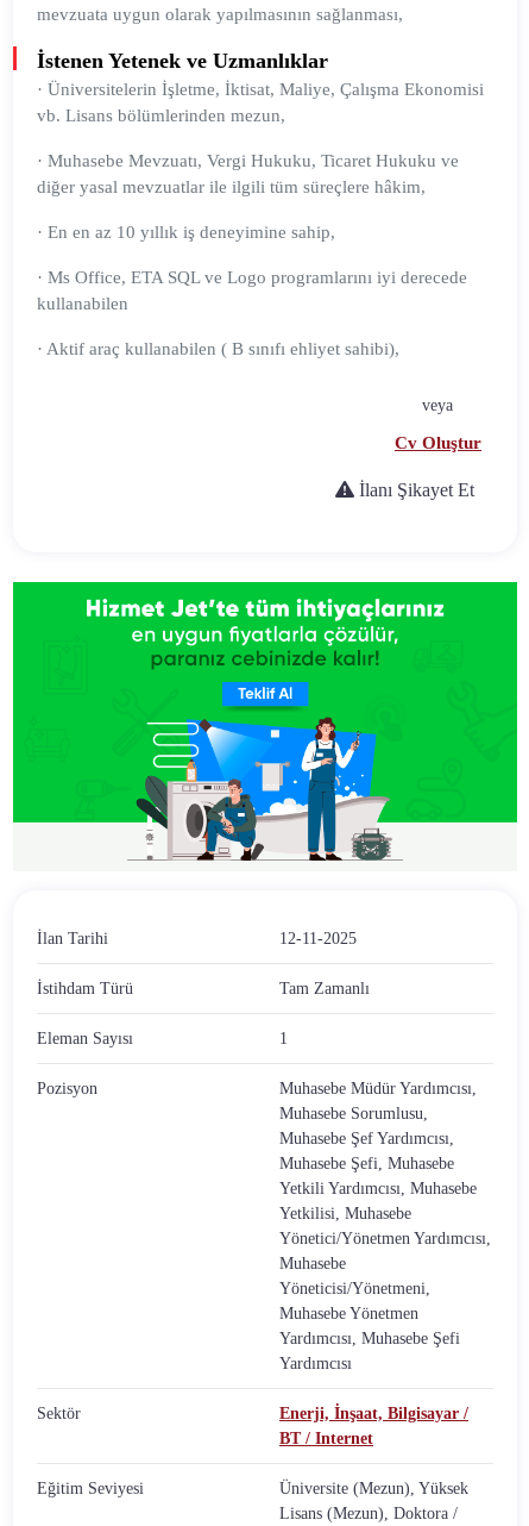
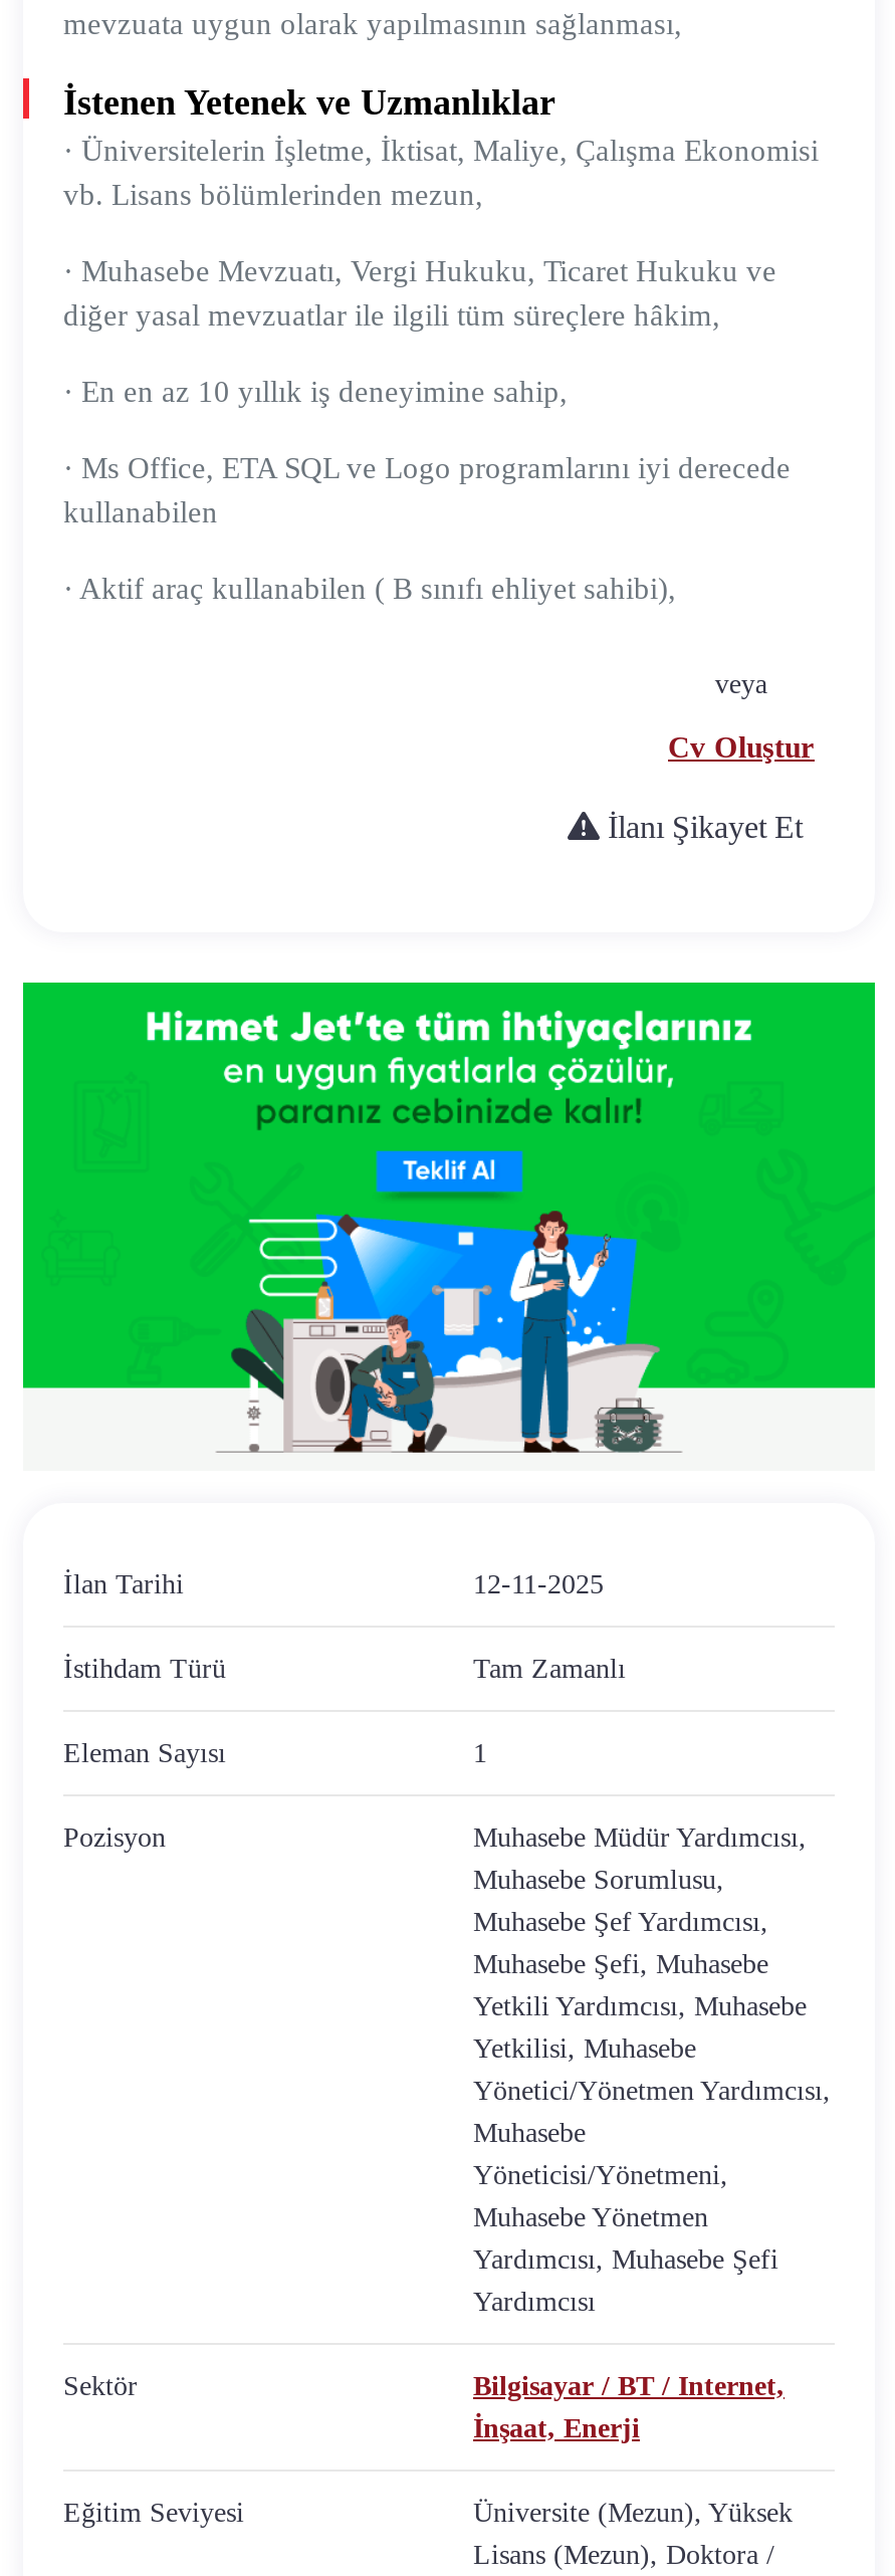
- Enerji, İnşaat, Bilgisayar /
- BT / Internet
+ Bilgisayar / BT / Internet,
+ İnşaat, Enerji
